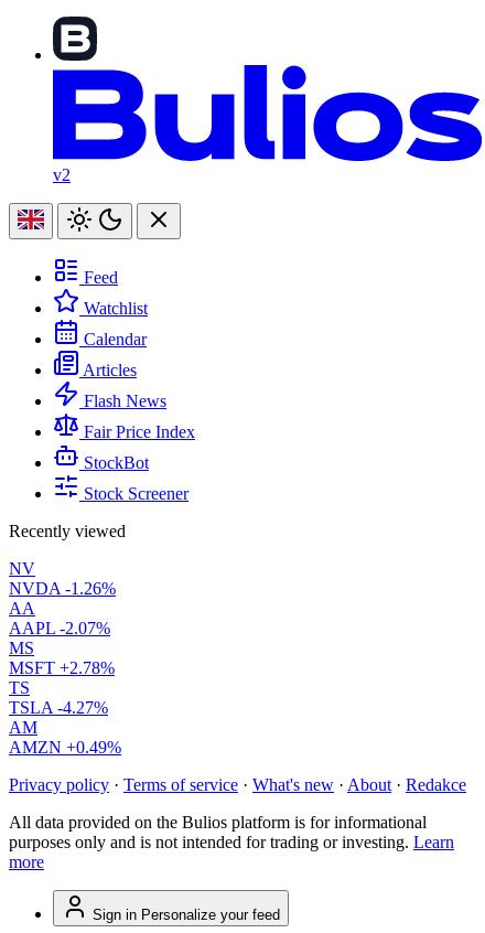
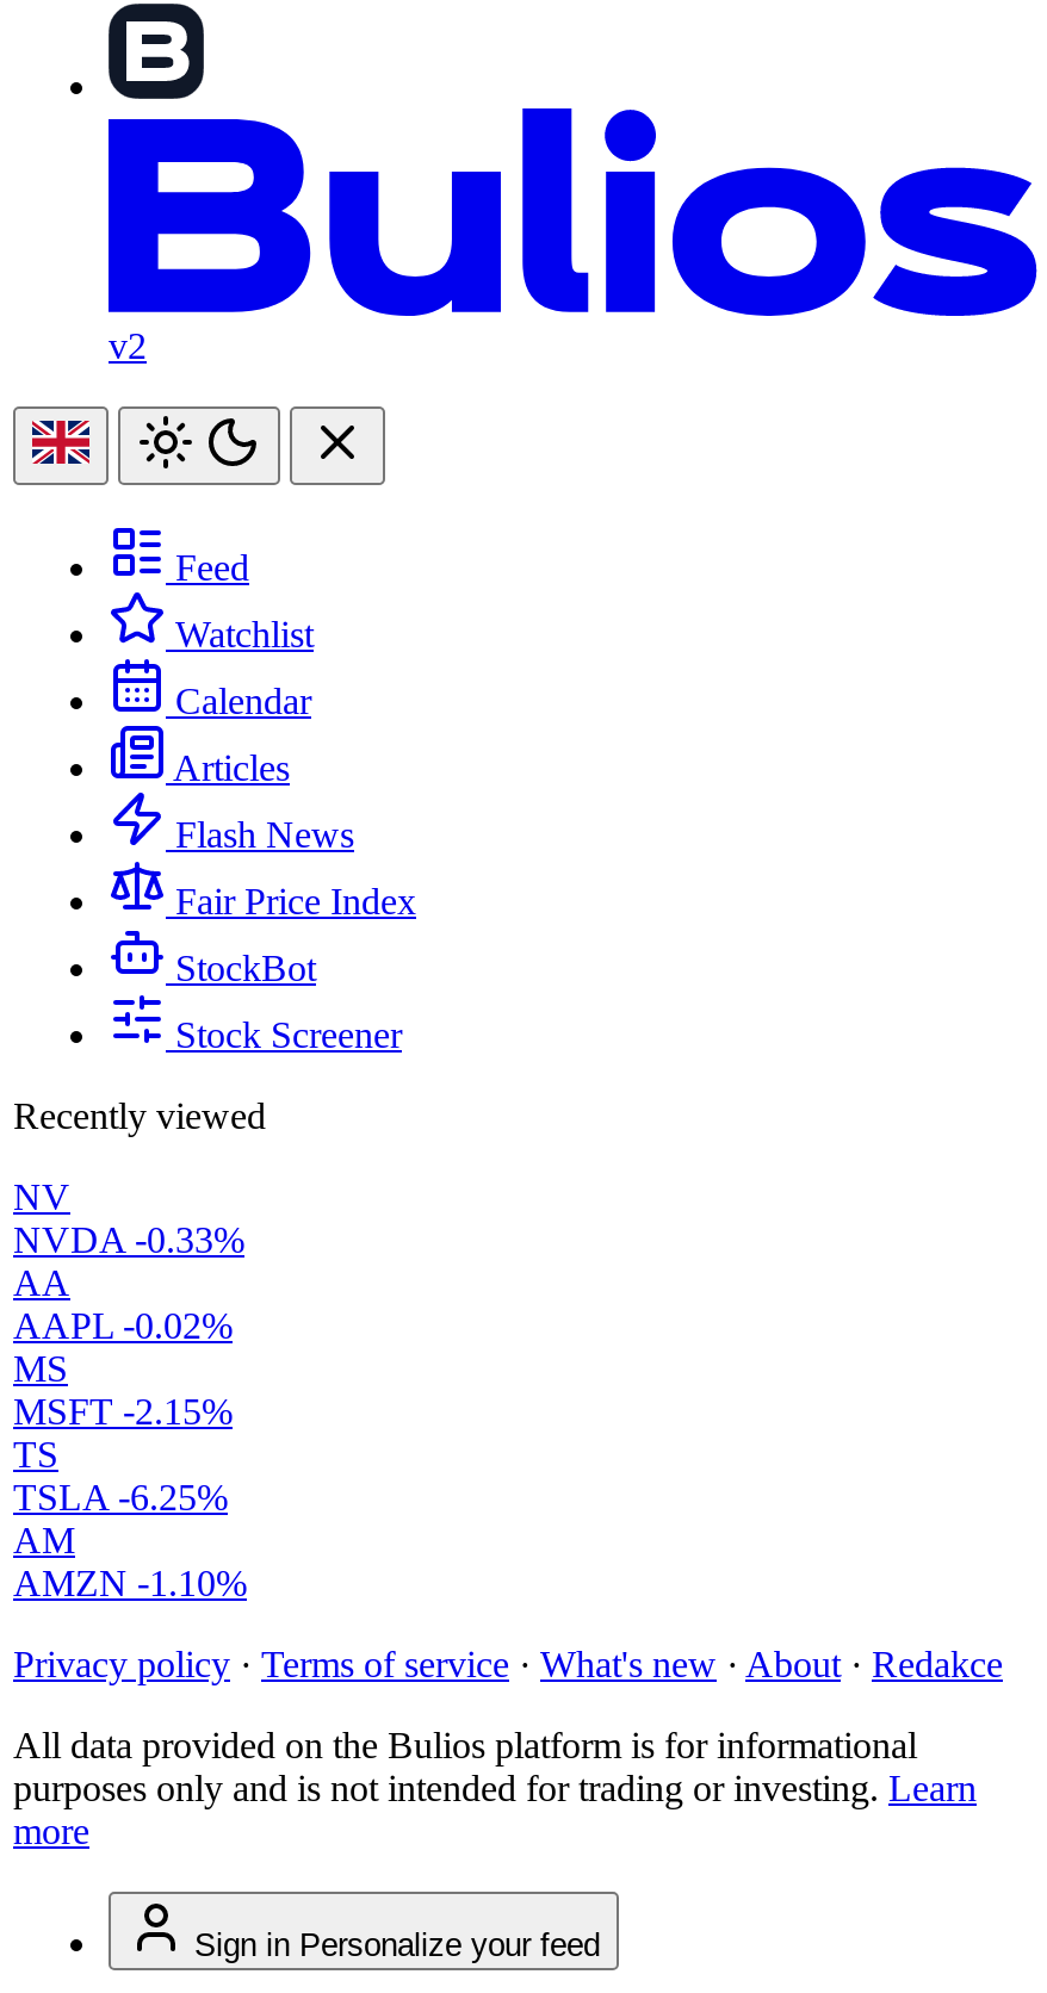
- NVDA -1.26%
+ NVDA -0.33%

- AAPL -2.07%
+ AAPL -0.02%

- MSFT +2.78%
+ MSFT -2.15%

- TSLA -4.27%
+ TSLA -6.25%

- AMZN +0.49%
+ AMZN -1.10%
